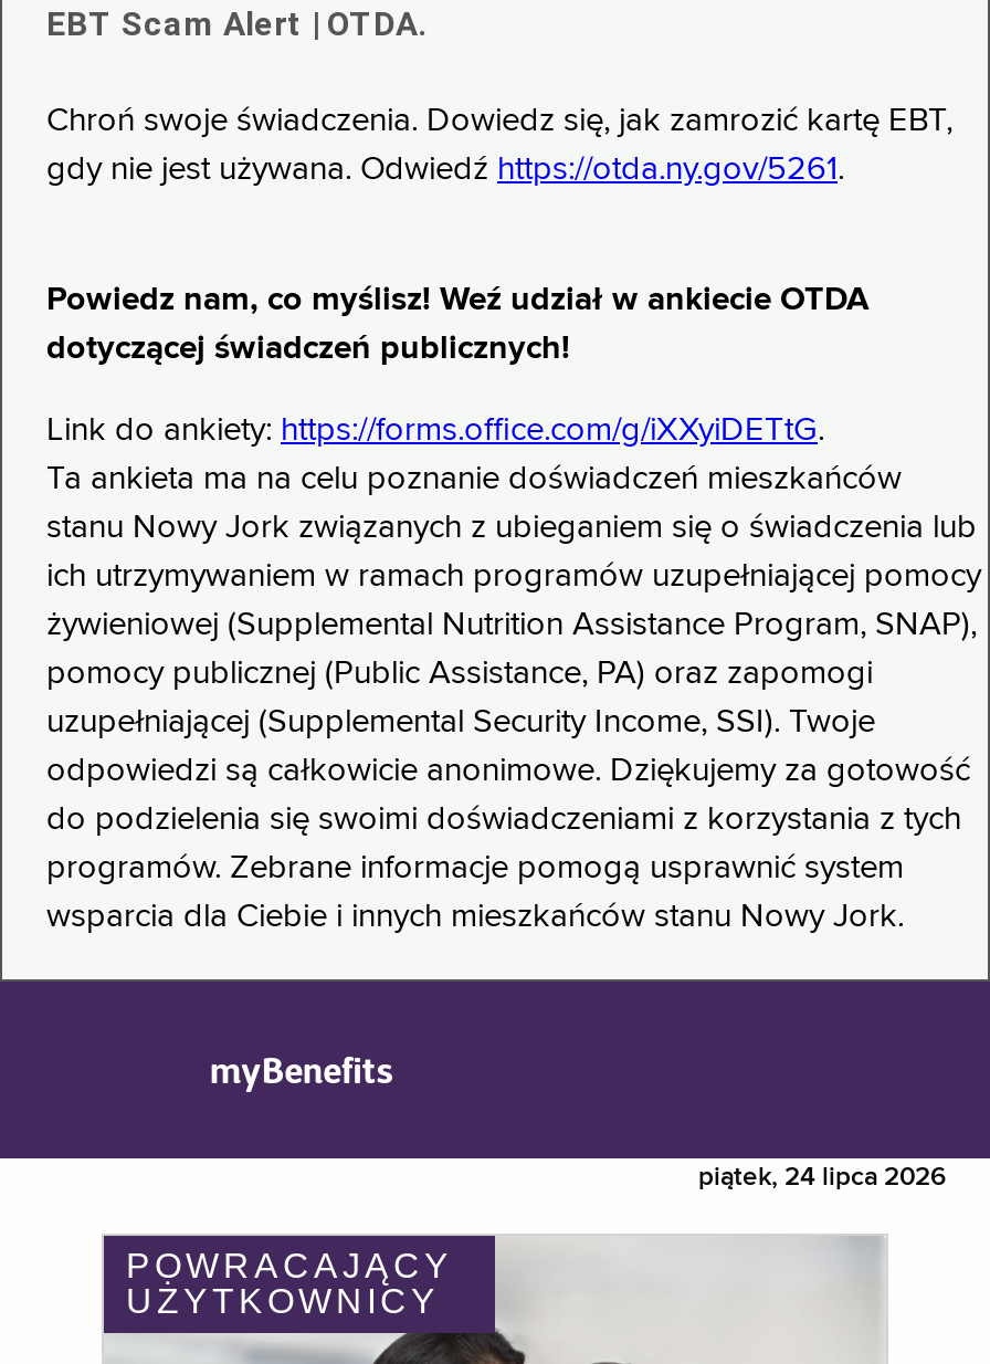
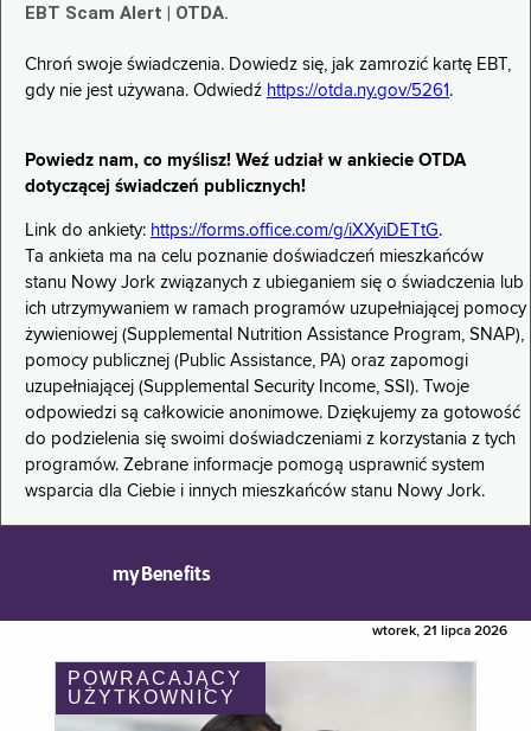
- piątek, 24 lipca 2026
+ wtorek, 21 lipca 2026
